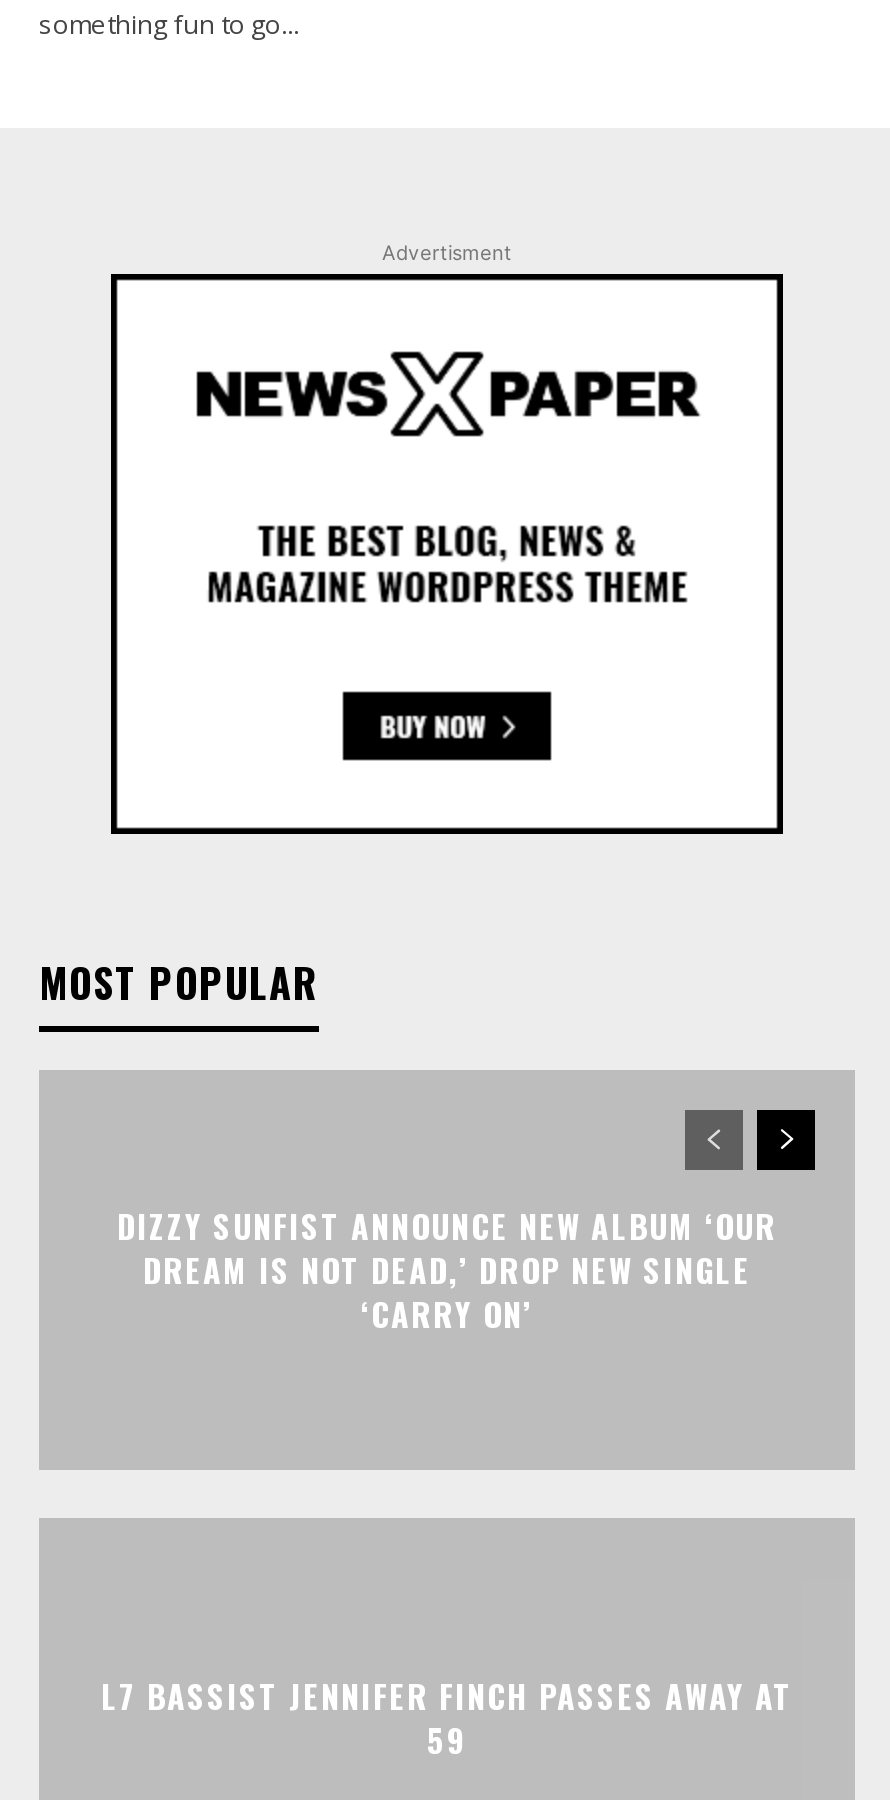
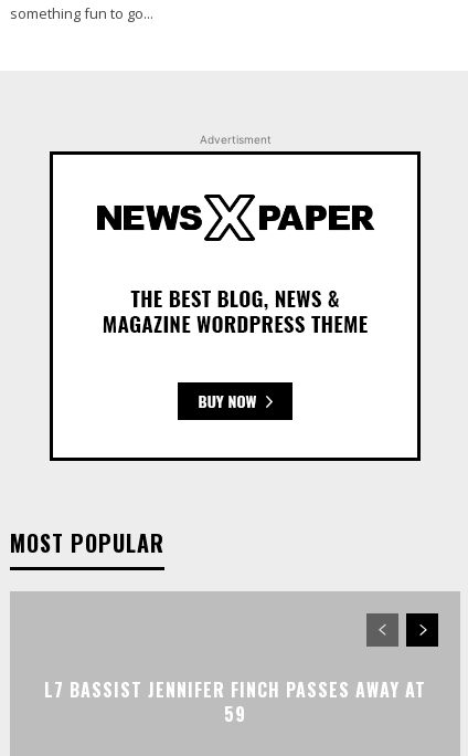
- DIZZY SUNFIST ANNOUNCE NEW ALBUM ‘OUR
- DREAM IS NOT DEAD,’ DROP NEW SINGLE
- ‘CARRY ON’
